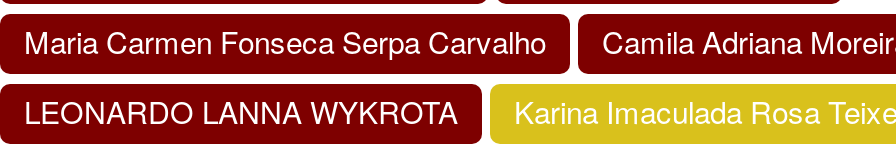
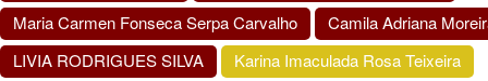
- LEONARDO LANNA WYKROTA
+ LIVIA RODRIGUES SILVA
